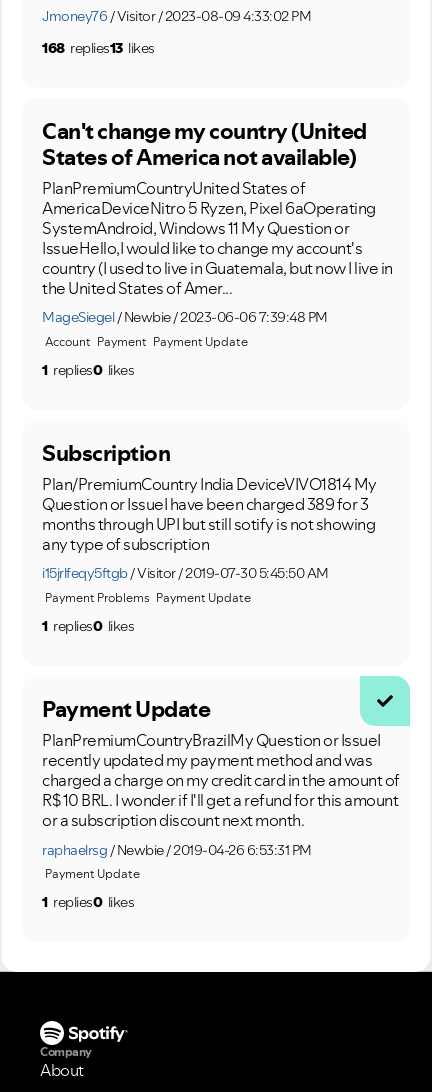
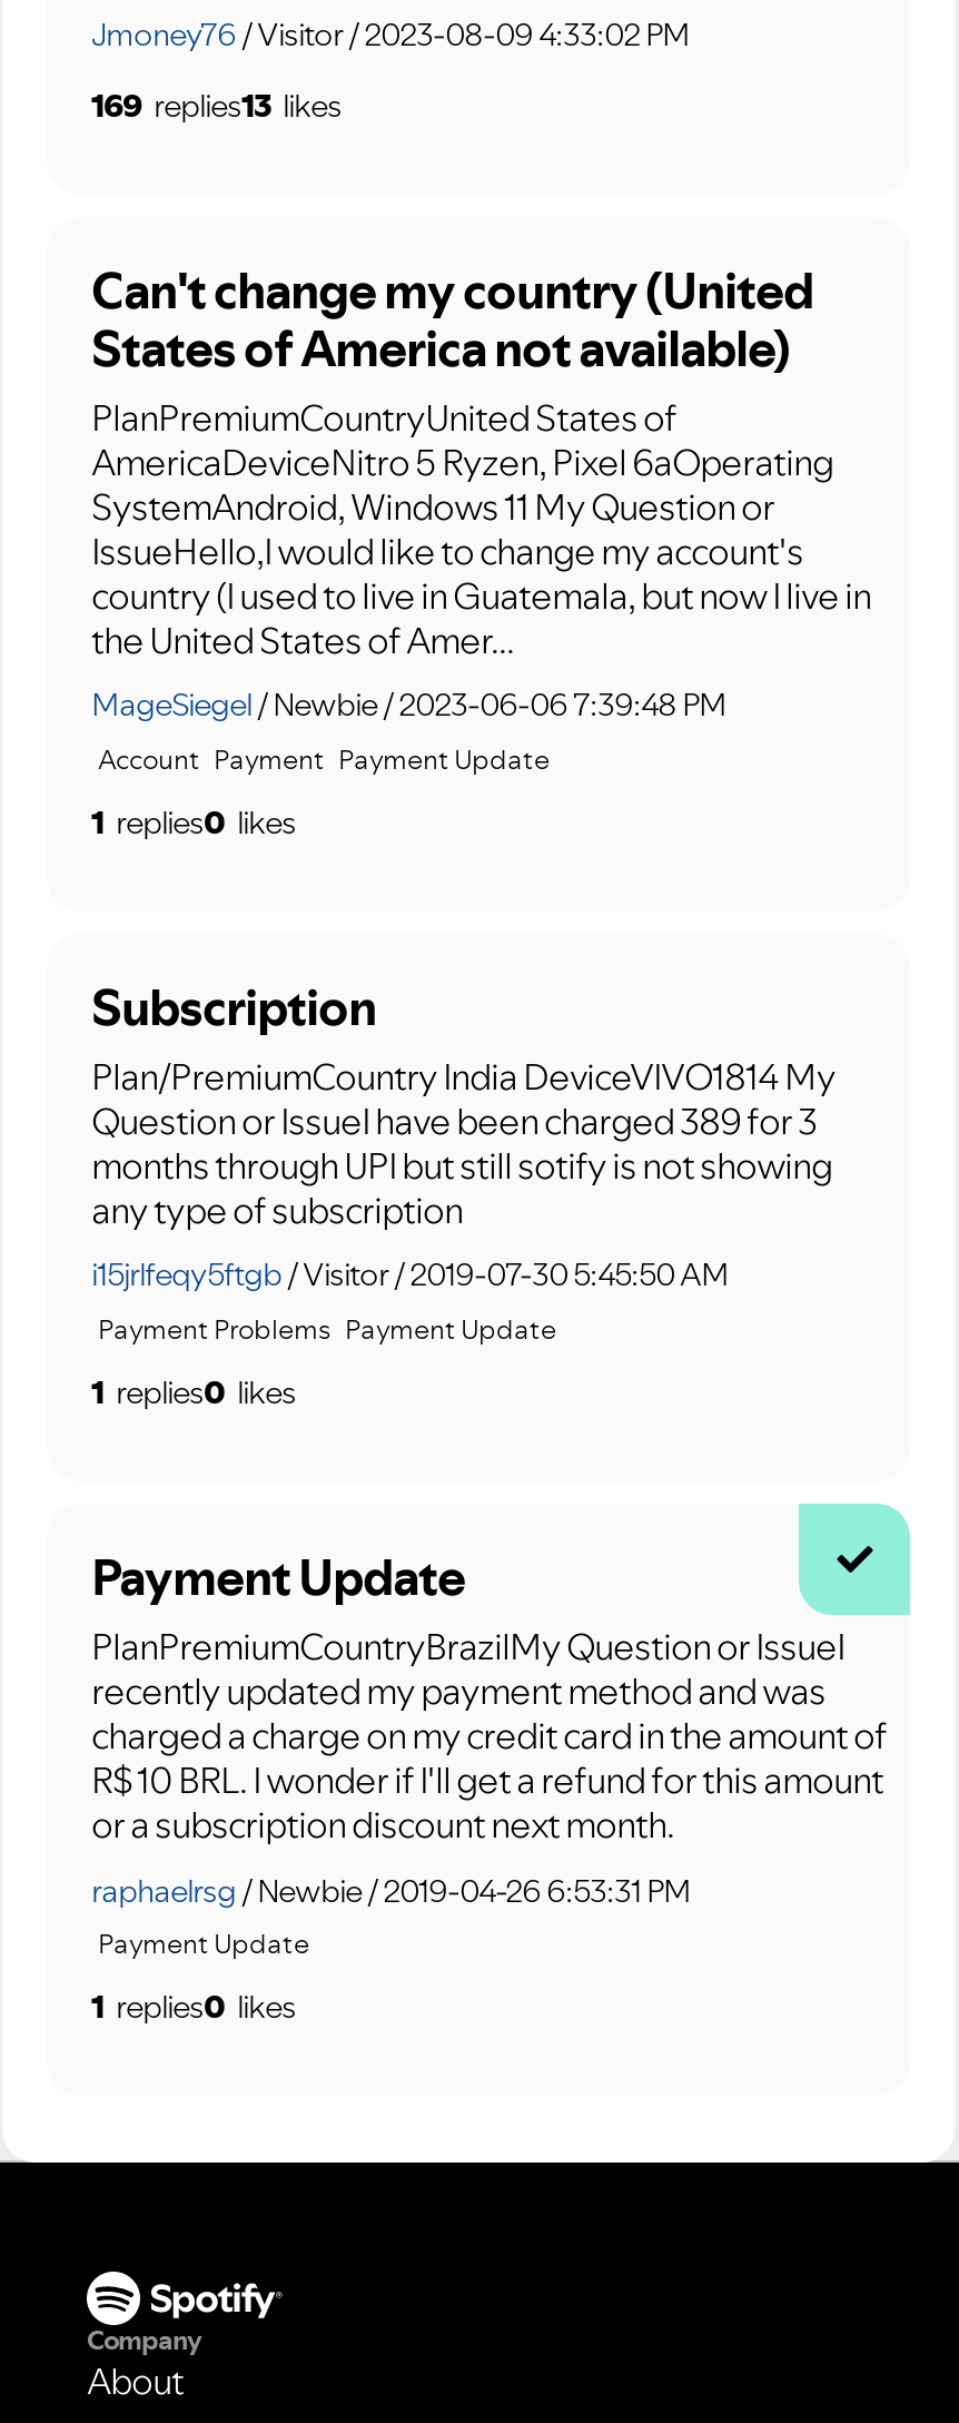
- 168 replies13 likes
+ 169 replies13 likes
